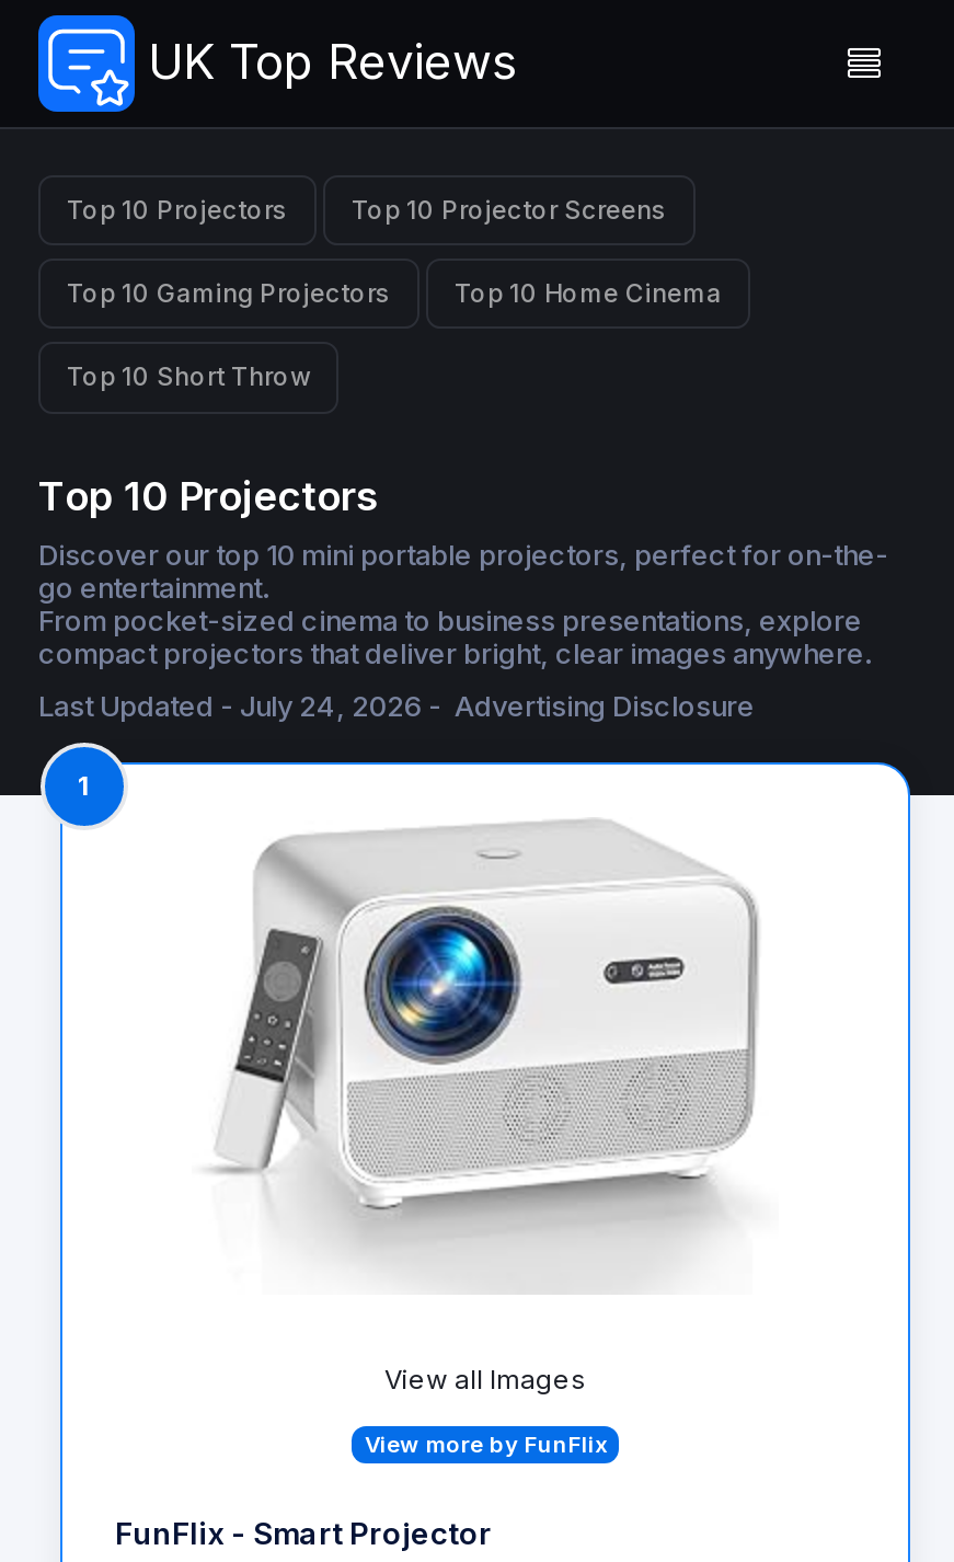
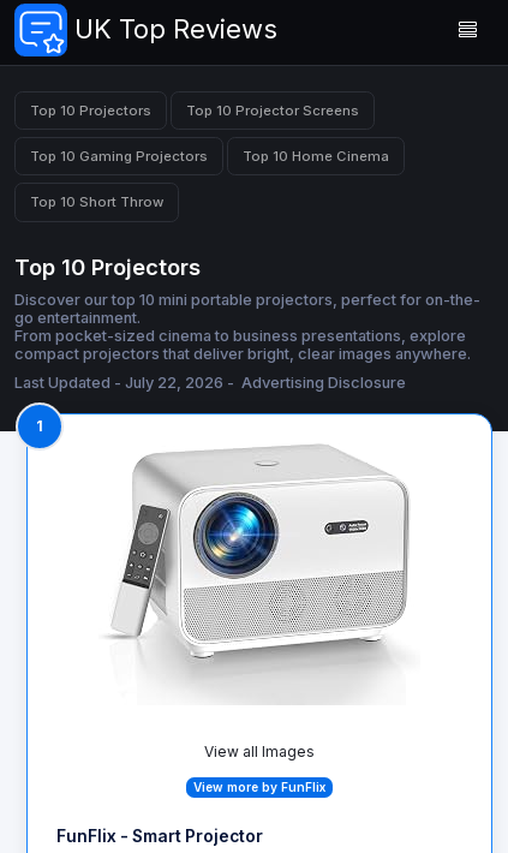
- Last Updated - July 24, 2026 - Advertising Disclosure
+ Last Updated - July 22, 2026 - Advertising Disclosure
